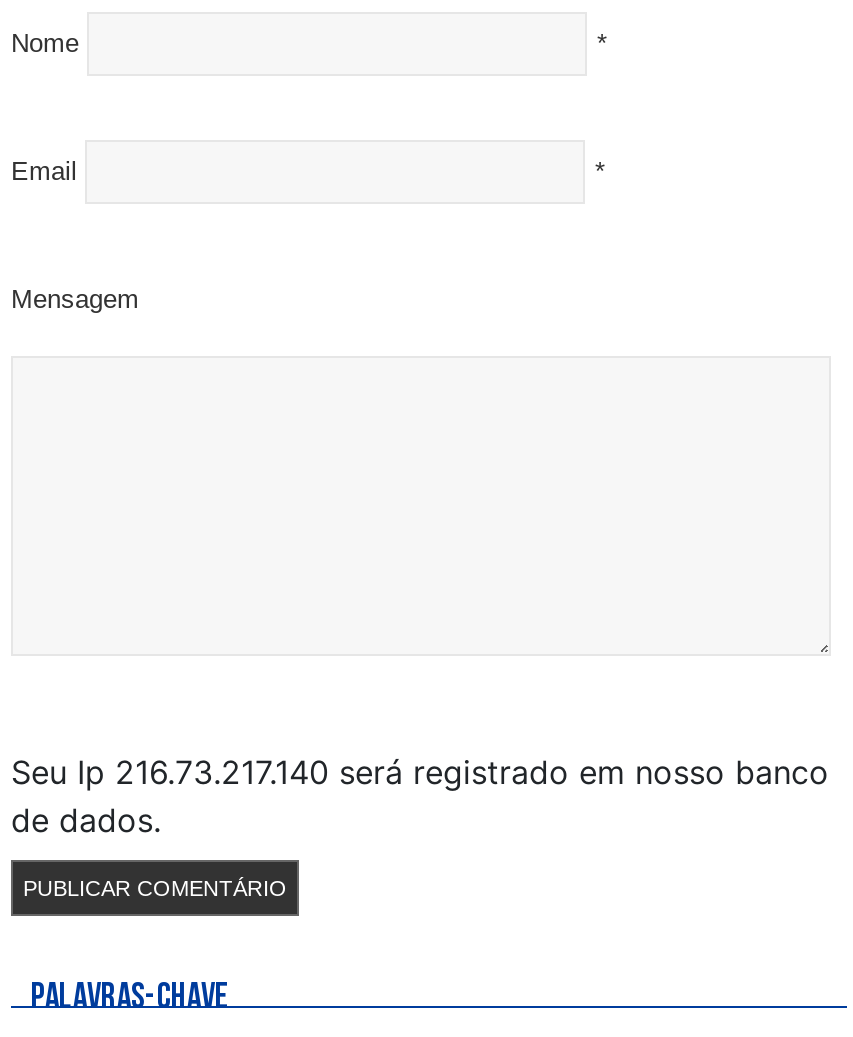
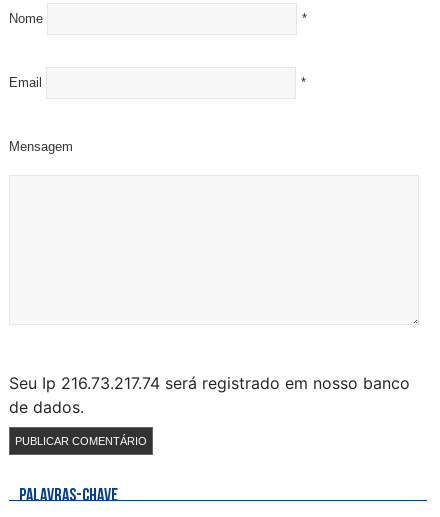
- Seu Ip 216.73.217.140 será registrado em nosso banco
+ Seu Ip 216.73.217.74 será registrado em nosso banco
